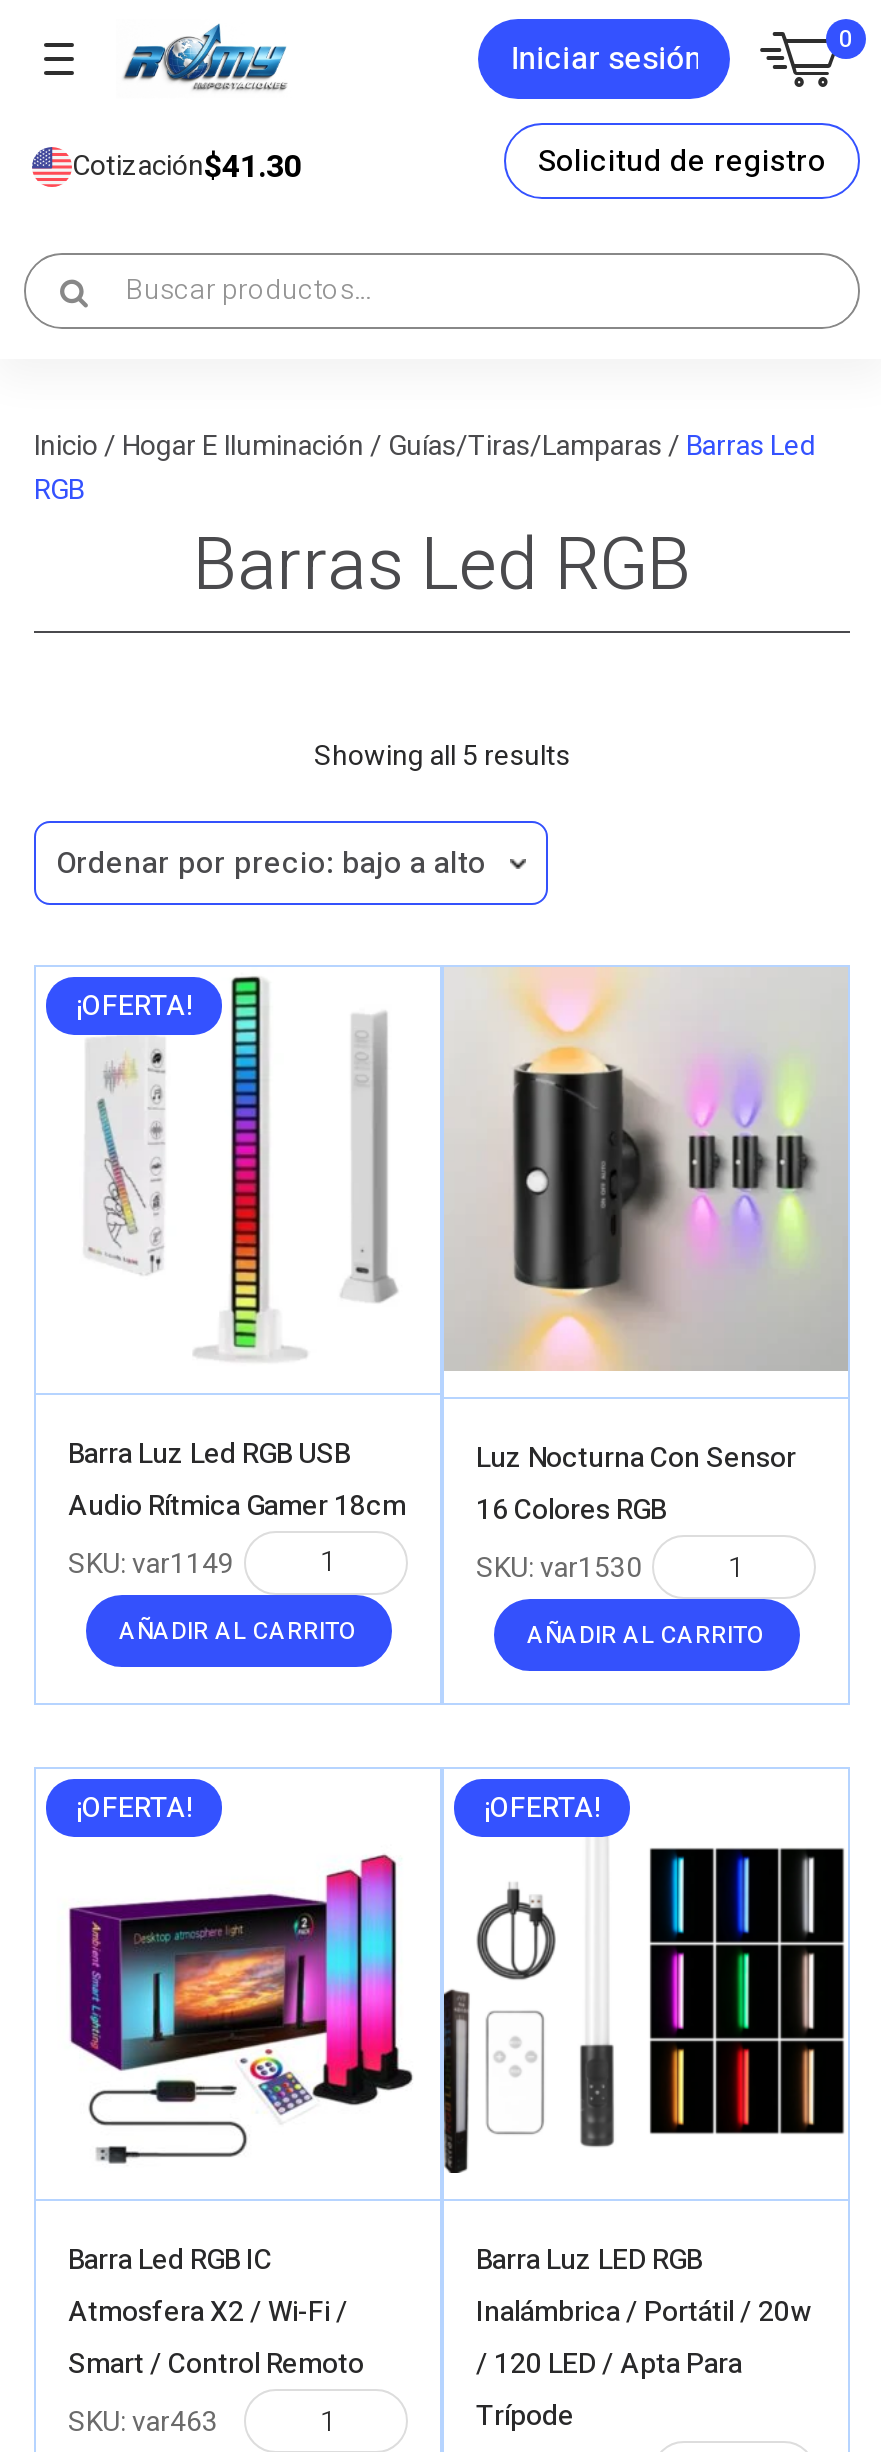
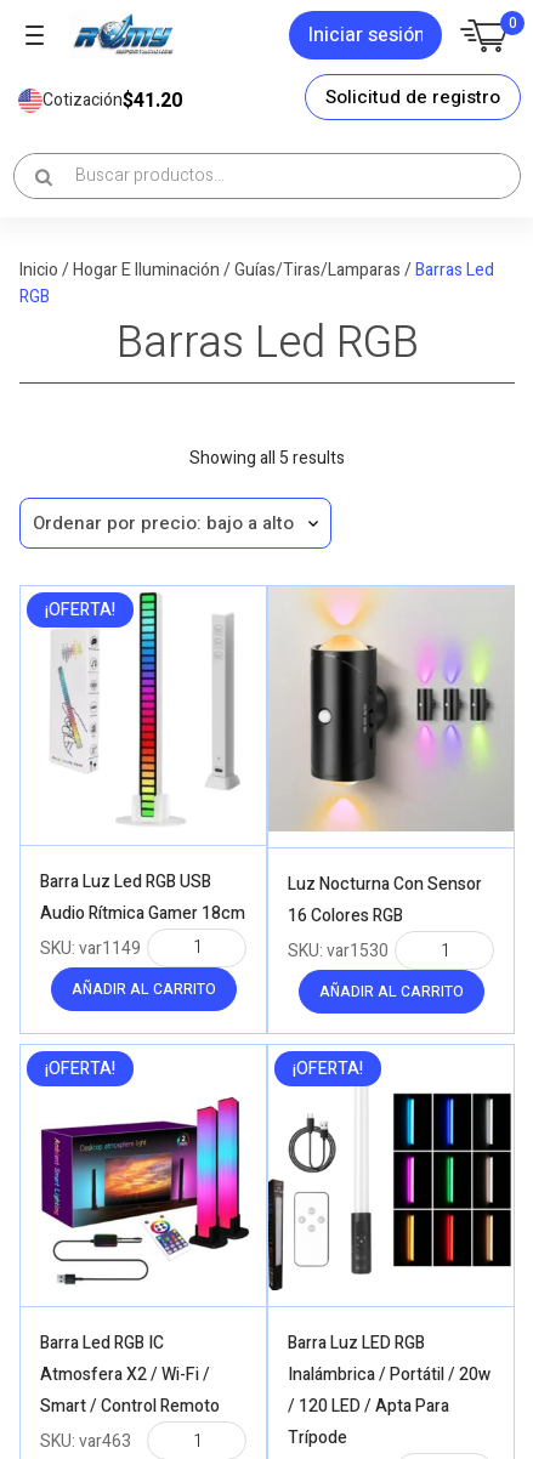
- Cotización$41.30
+ Cotización$41.20
